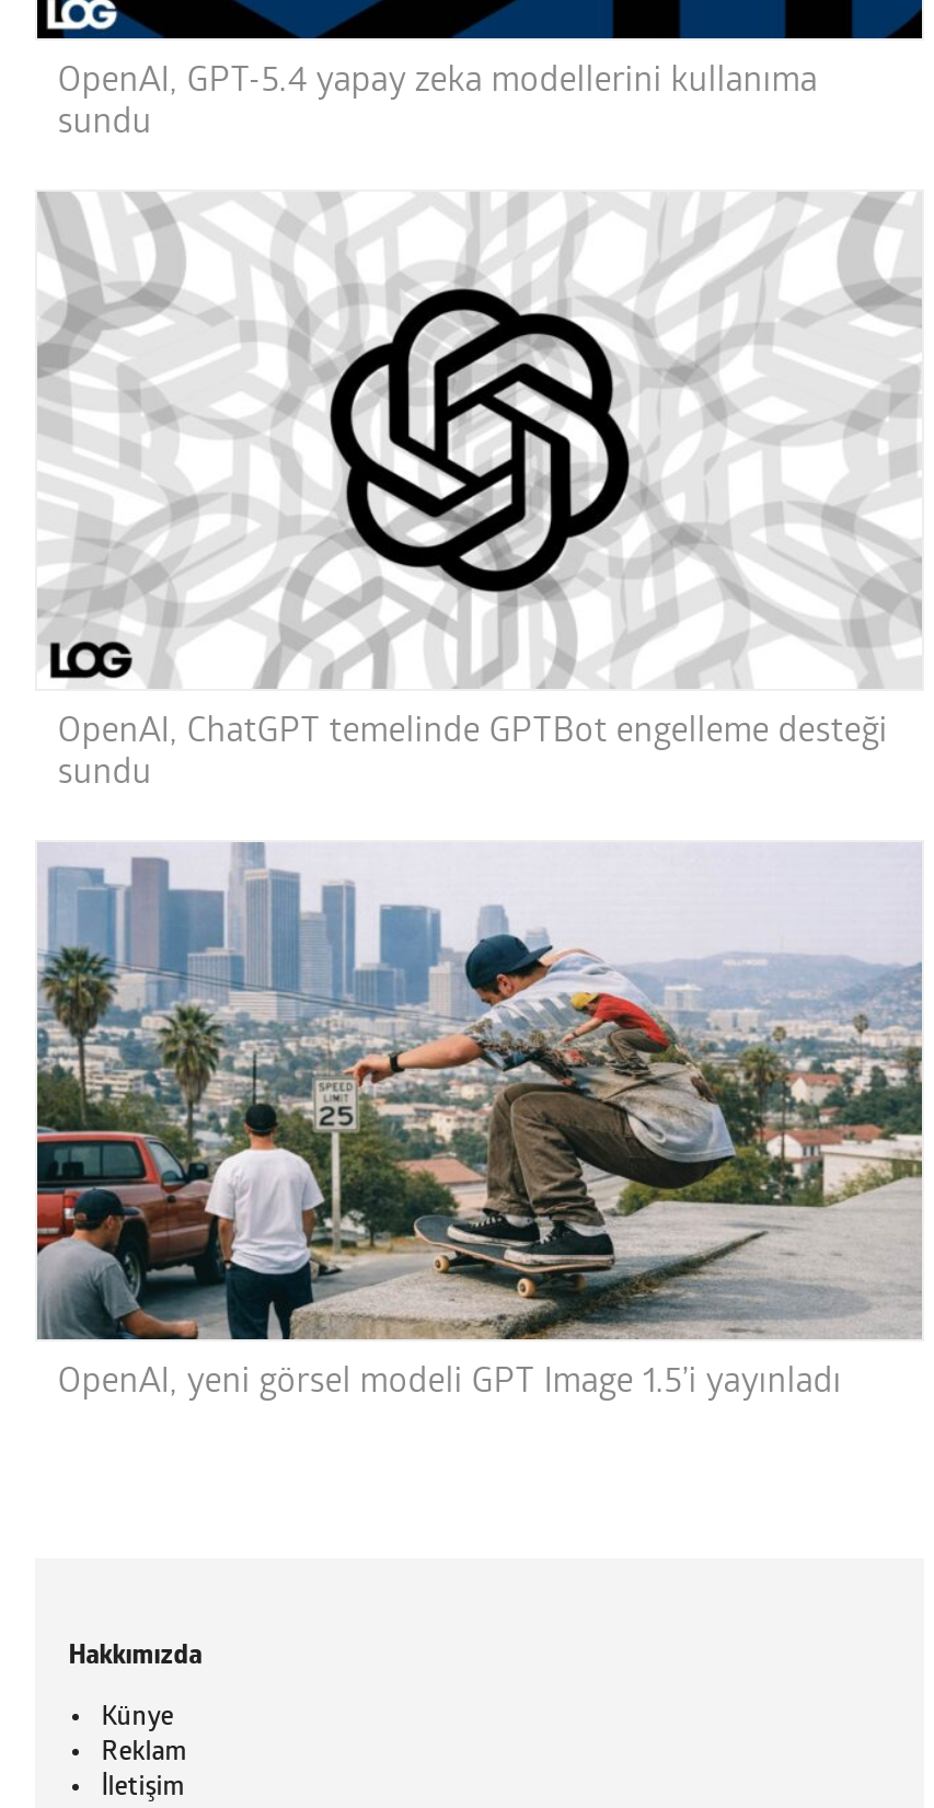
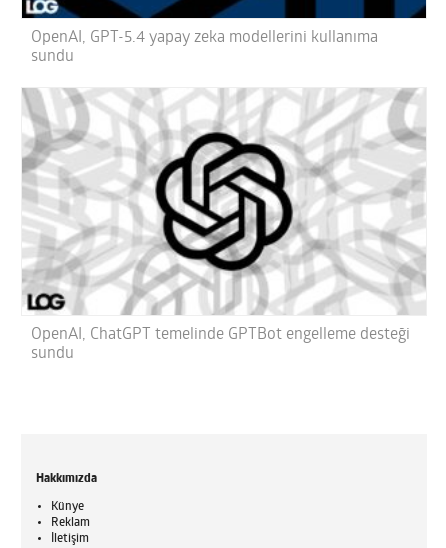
- [image]
- OpenAI, yeni görsel modeli GPT Image 1.5’i yayınladı
